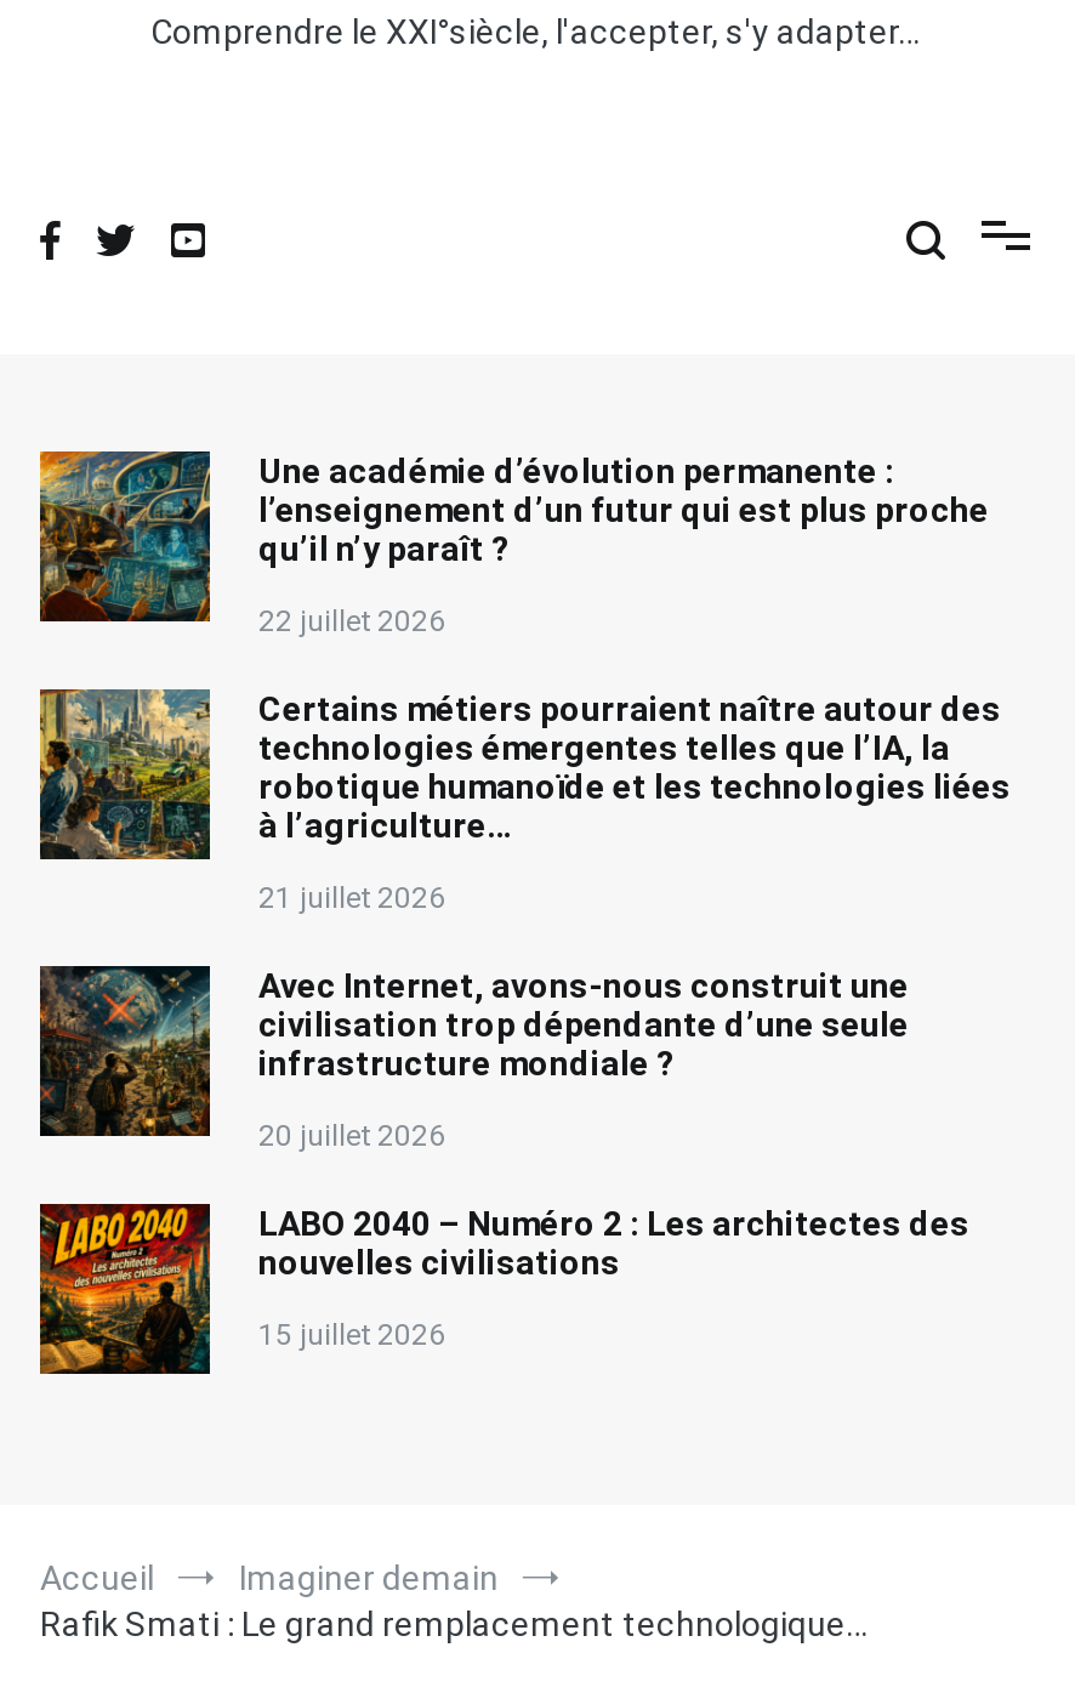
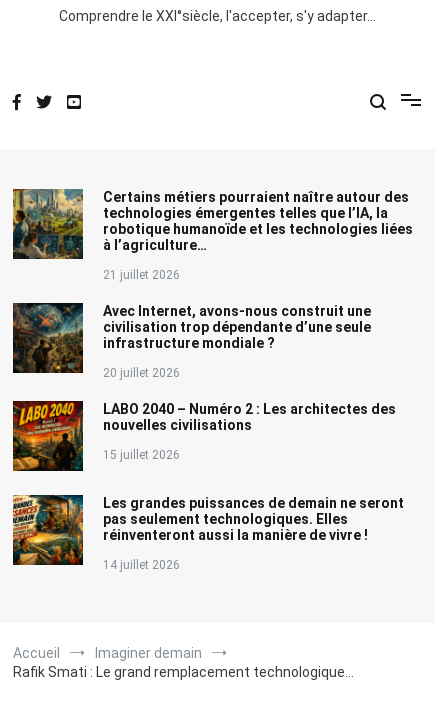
- [image]
- Une académie d’évolution permanente :
- l’enseignement d’un futur qui est plus proche
- qu’il n’y paraît ?
- 22 juillet 2026

moved up: [image] | Certains métiers pourraient naître autour des | technologies émergentes telles que l’IA, la | ... | nouvelles civilisations | 15 juillet 2026

+ [image]
+ Les grandes puissances de demain ne seront
+ pas seulement technologiques. Elles
+ réinventeront aussi la manière de vivre !
+ 14 juillet 2026
